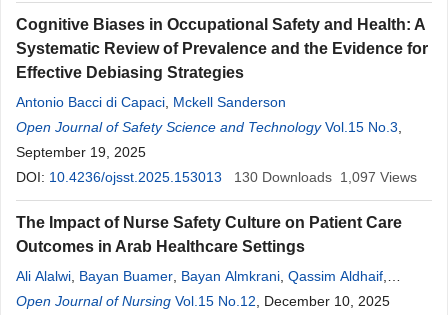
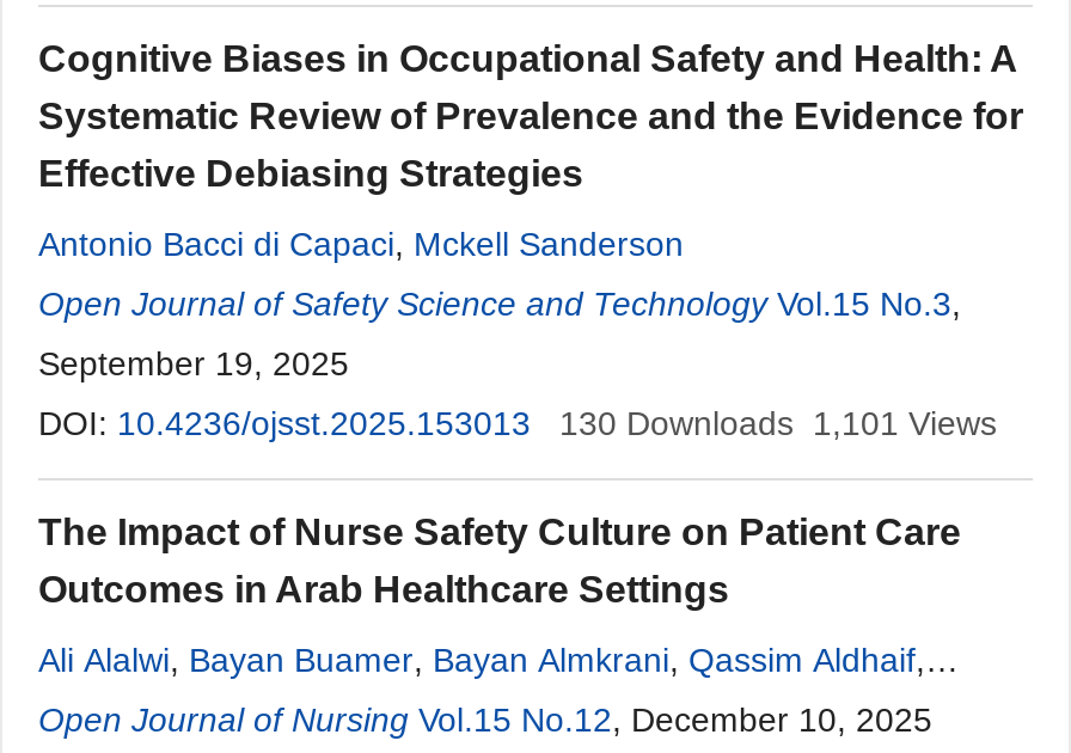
- 130 Downloads 1,097 Views
+ 130 Downloads 1,101 Views
